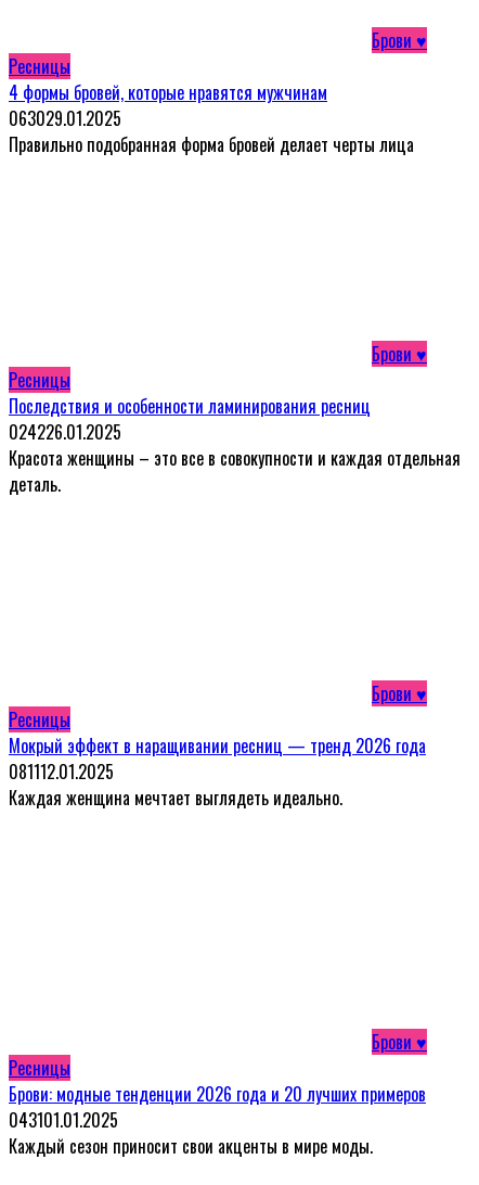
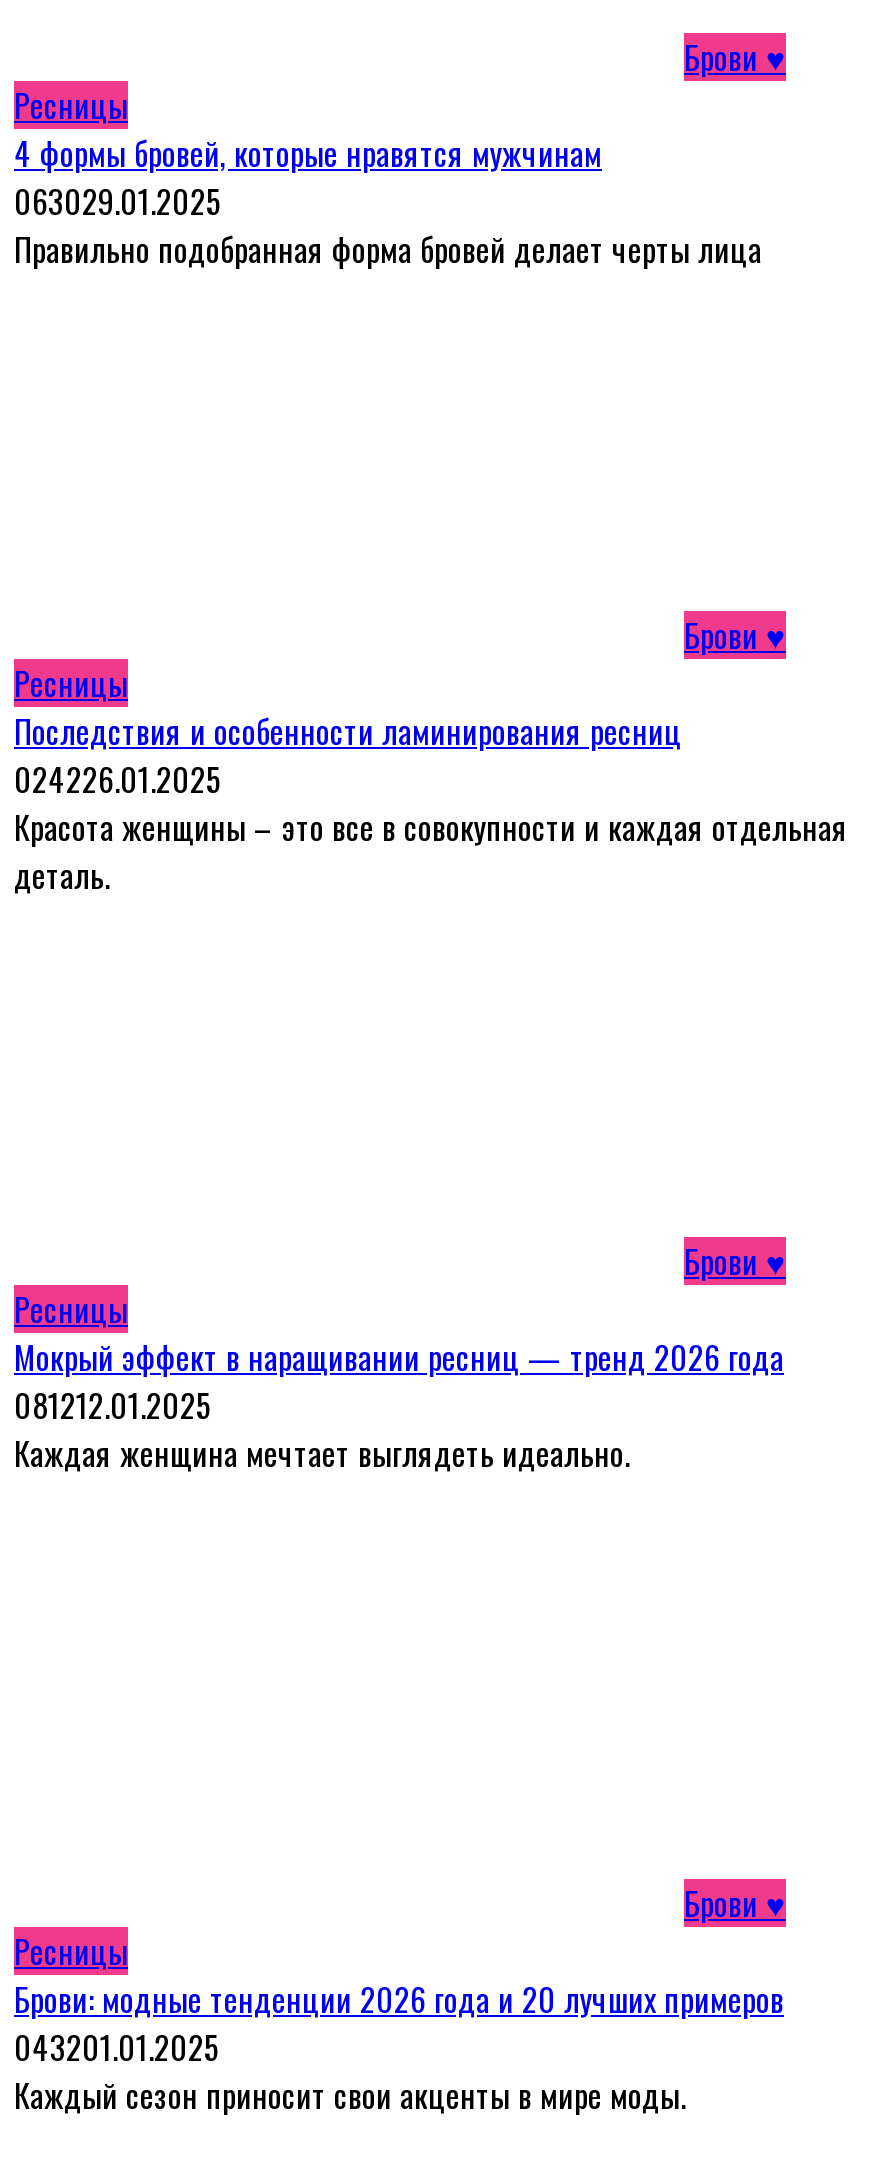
- 081112.01.2025
+ 081212.01.2025

- 043101.01.2025
+ 043201.01.2025
